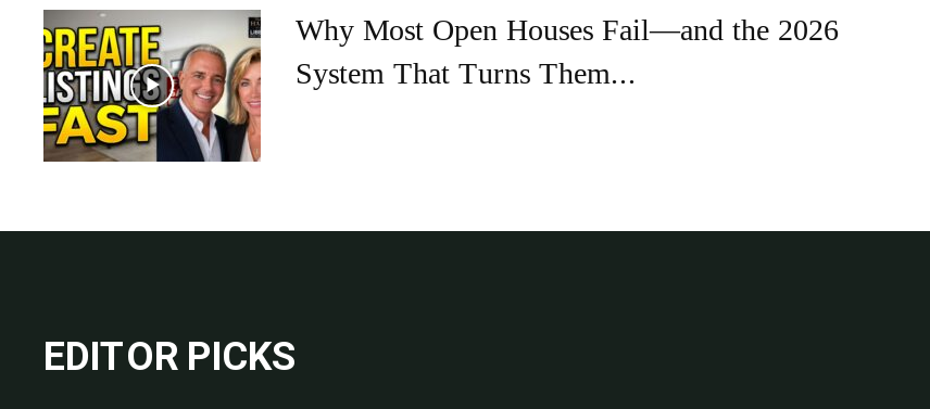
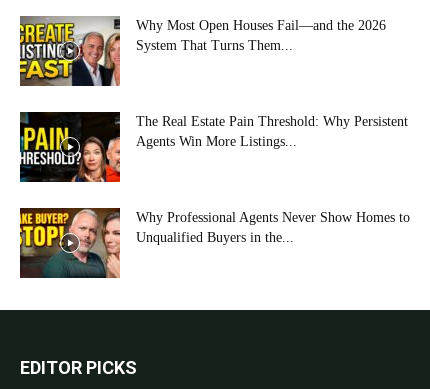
+ [image]
+ The Real Estate Pain Threshold: Why Persistent
+ Agents Win More Listings...

+ [image]
+ Why Professional Agents Never Show Homes to
+ Unqualified Buyers in the...
